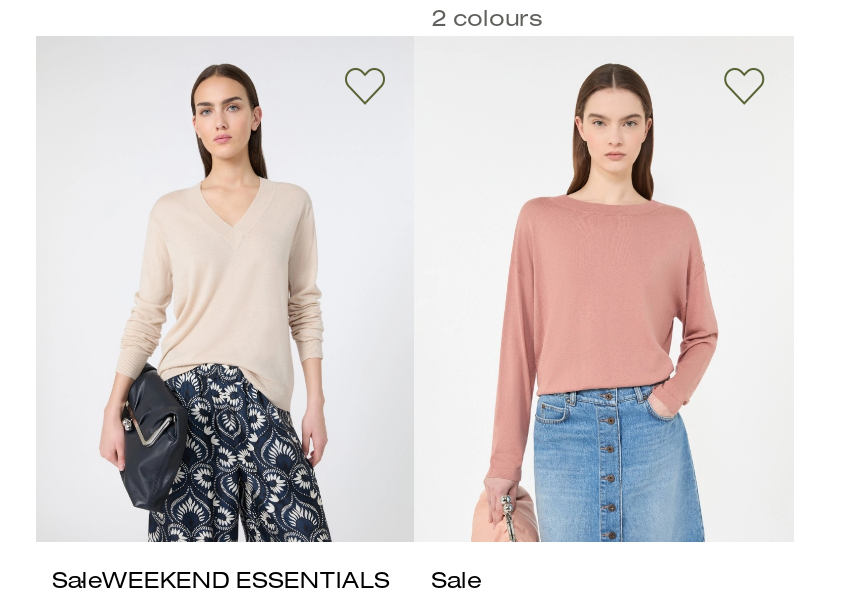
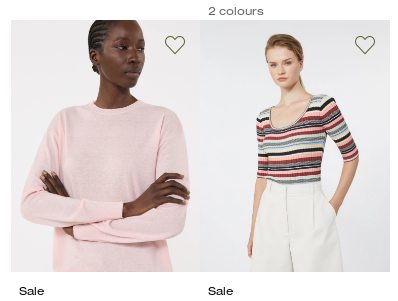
- [image]
- SaleWEEKEND ESSENTIALS
+ [image]
+ Sale

- [image]
+ [image]
